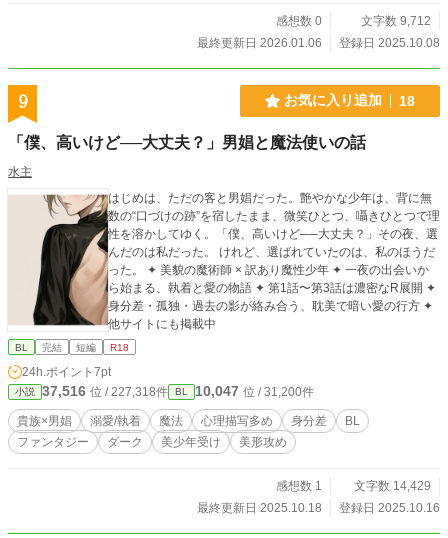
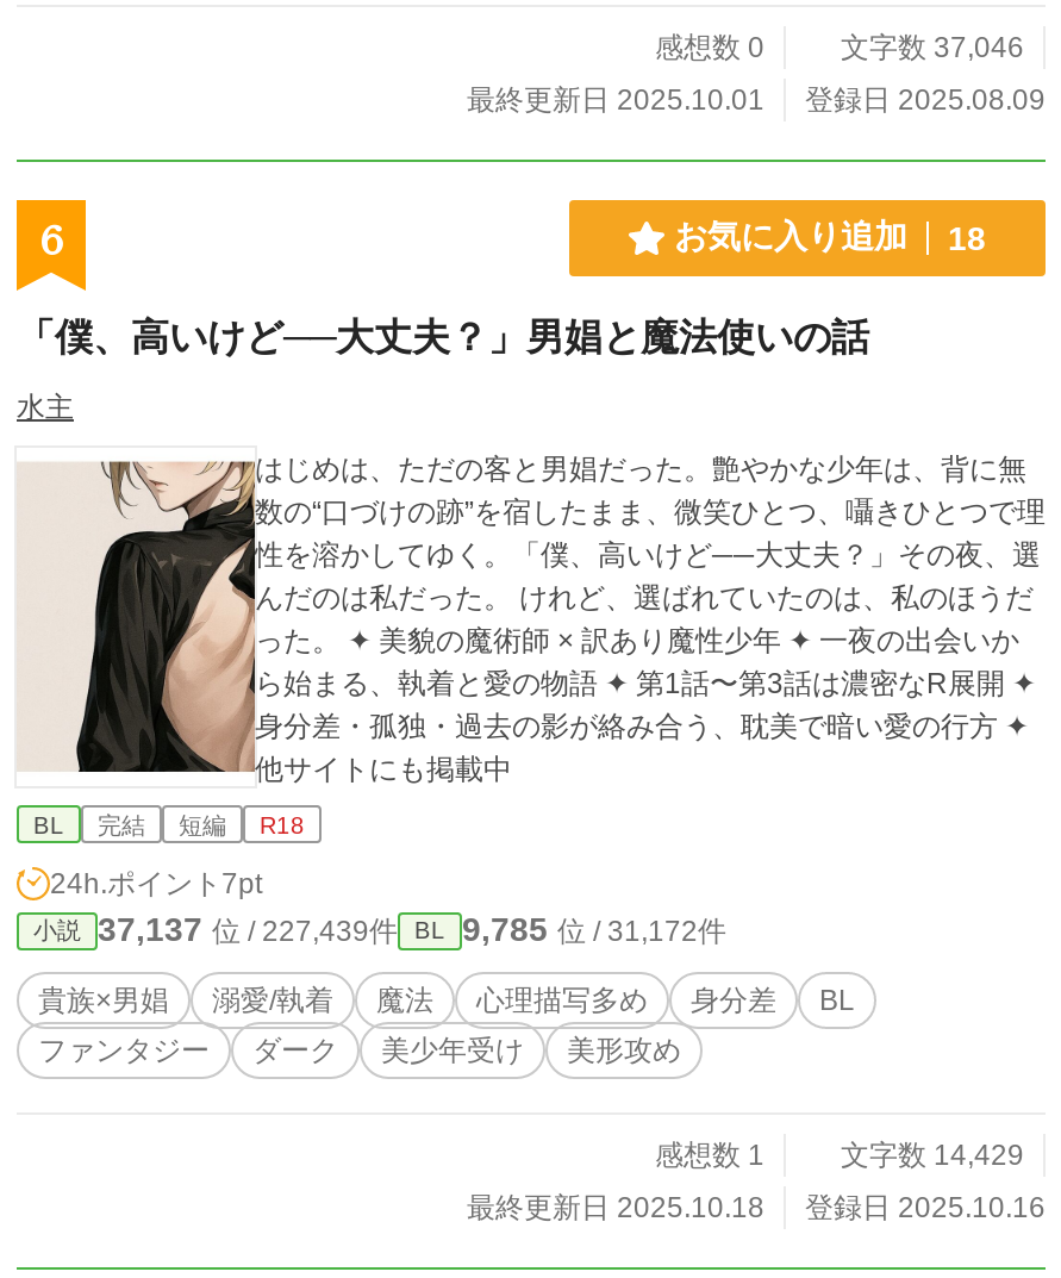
- 文字数 9,712
+ 文字数 37,046

- 最終更新日 2026.01.06
+ 最終更新日 2025.10.01

- 登録日 2025.10.08
+ 登録日 2025.08.09

- 9
+ 6

- 37,516位 / 227,318件
+ 37,137位 / 227,439件

- 10,047位 / 31,200件
+ 9,785位 / 31,172件
